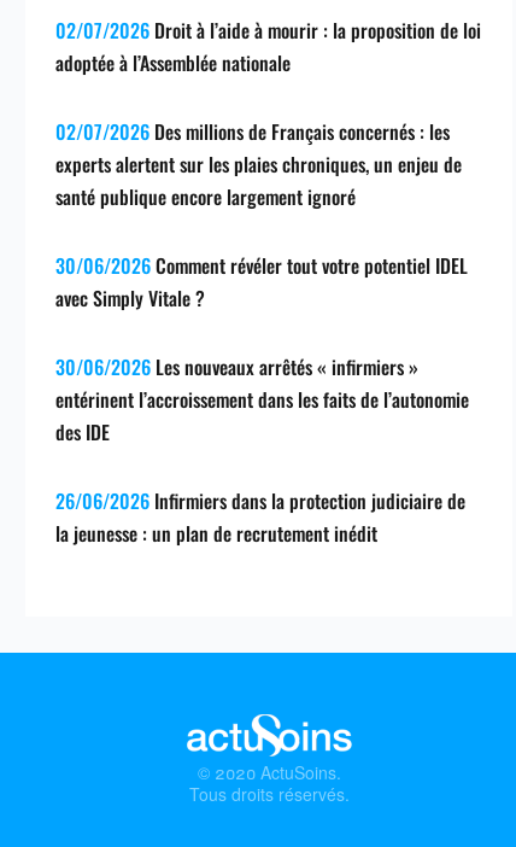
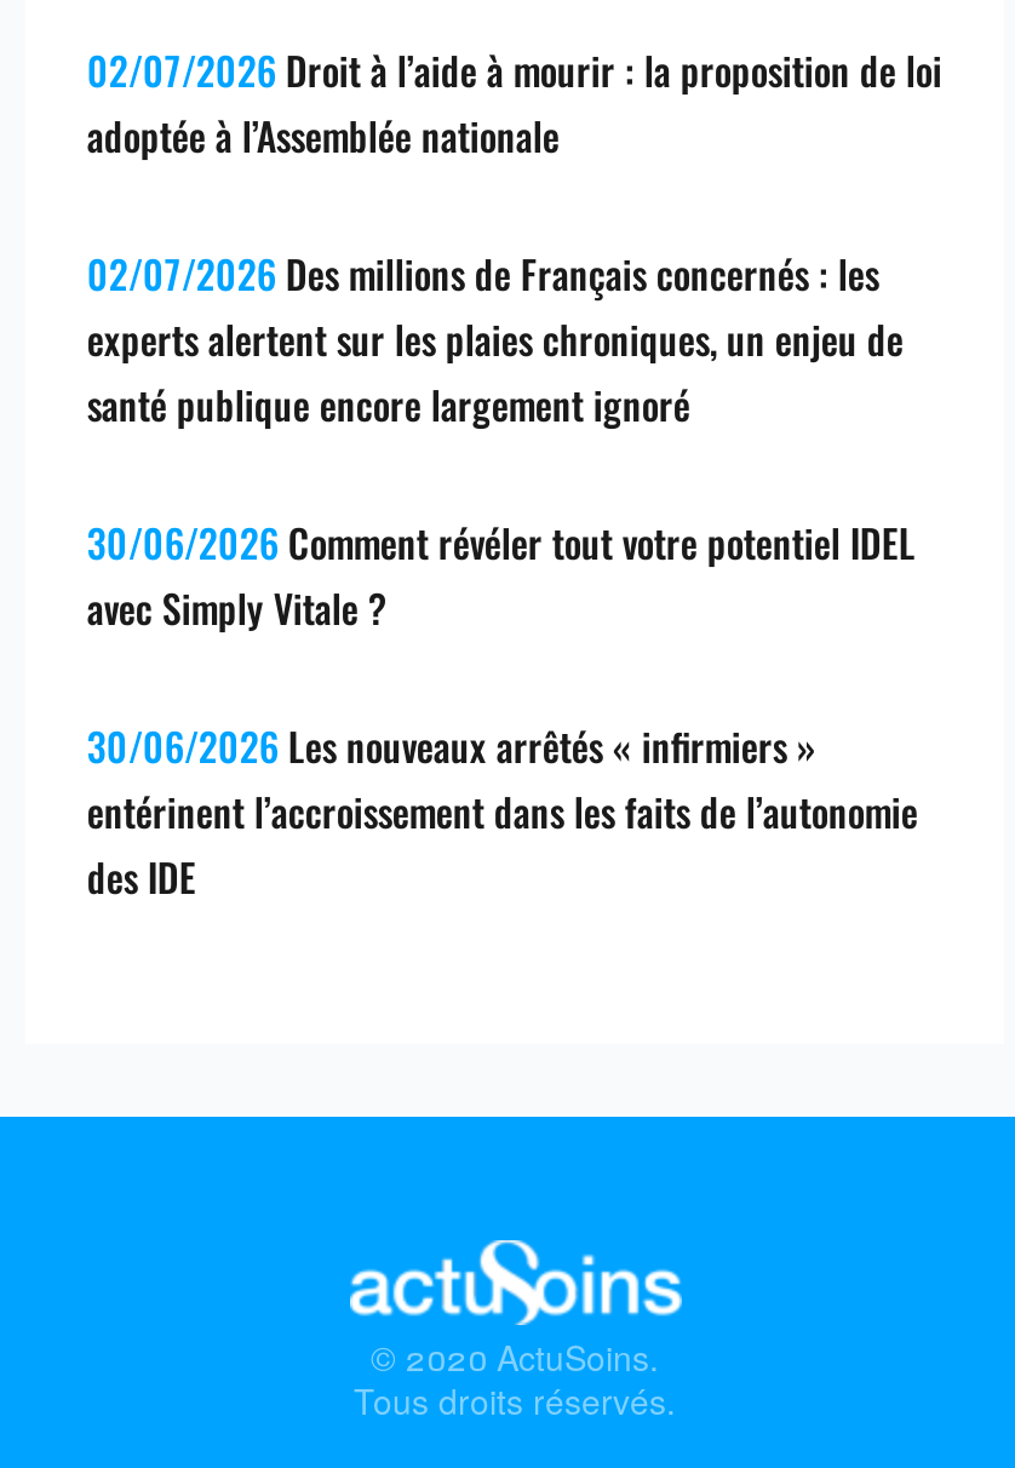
- 26/06/2026 Infirmiers dans la protection judiciaire de
- la jeunesse : un plan de recrutement inédit
